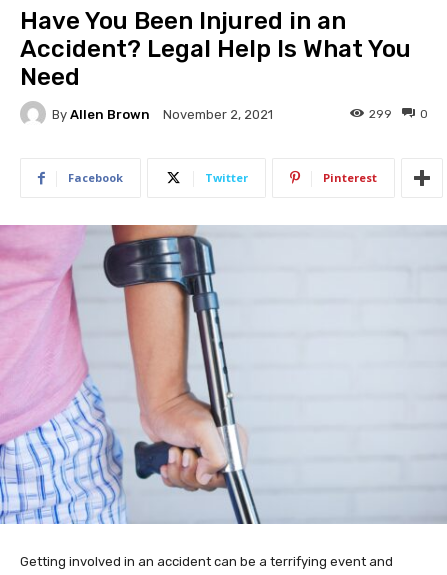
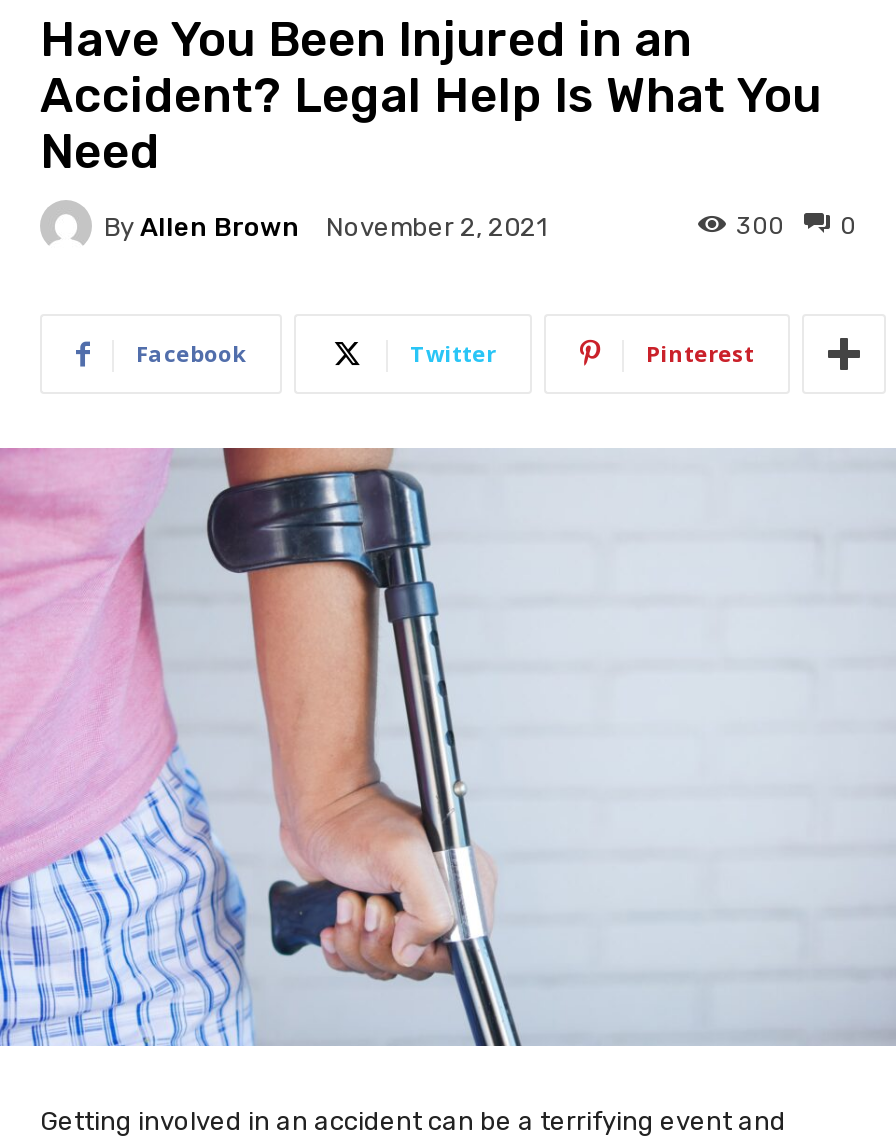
- 299 0
+ 300 0
